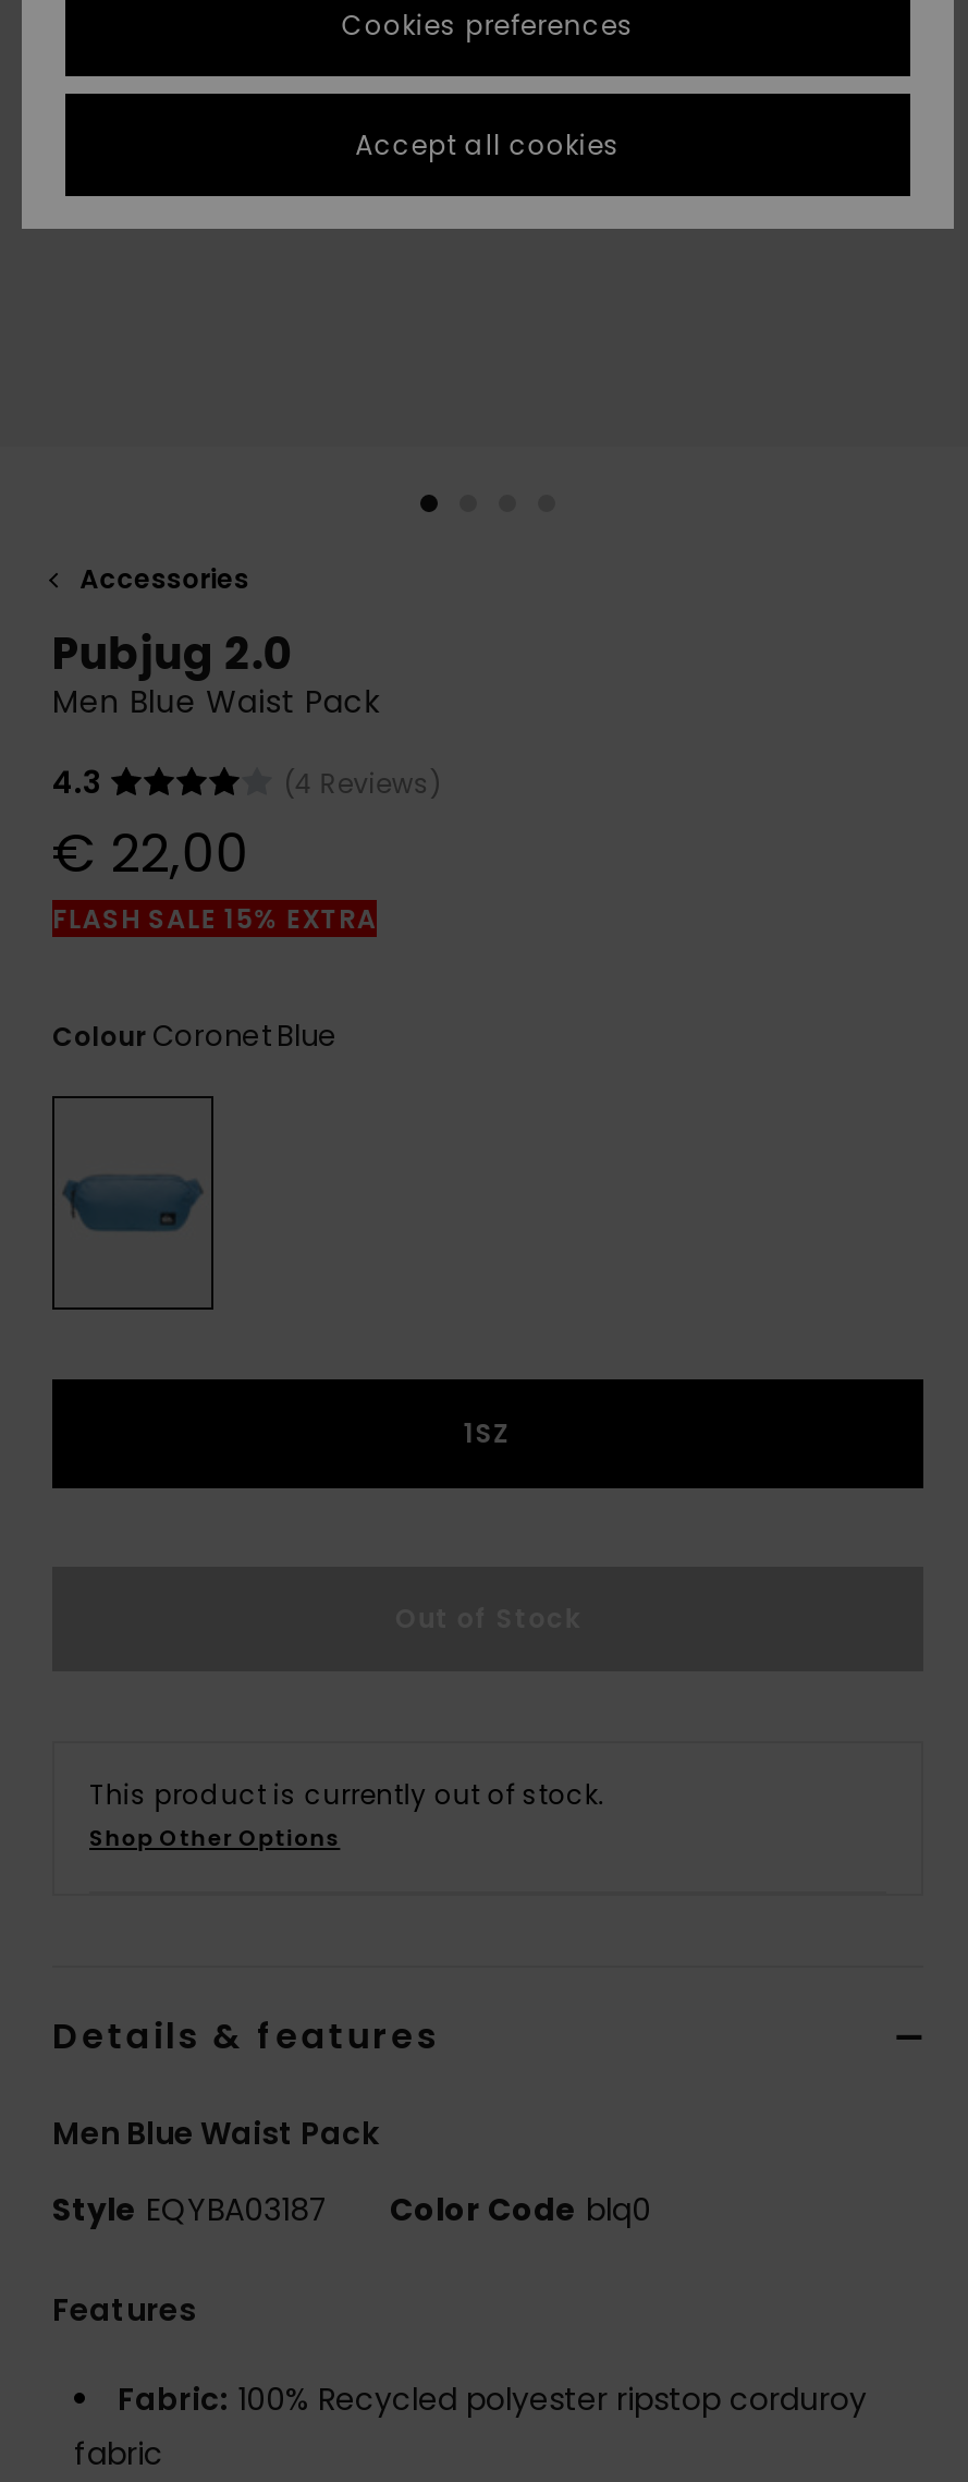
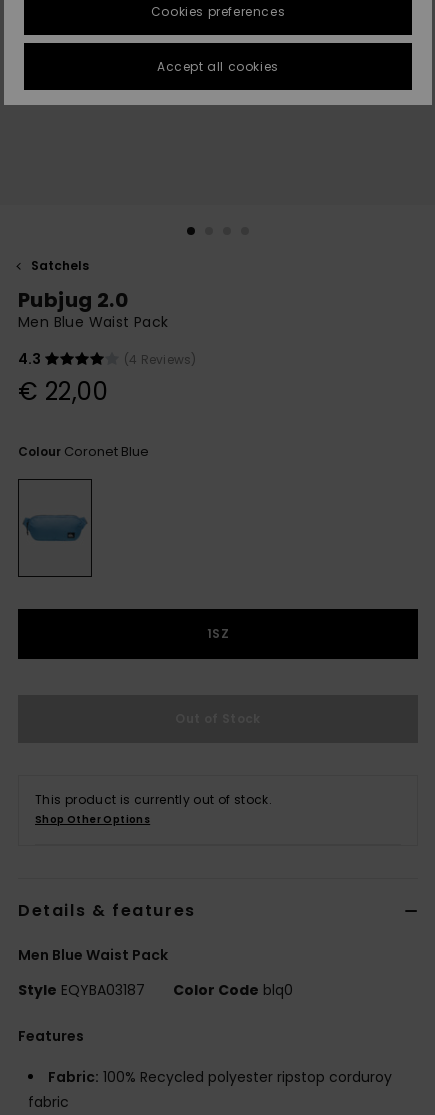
- Accessories
+ Satchels

- FLASH SALE 15% EXTRA
